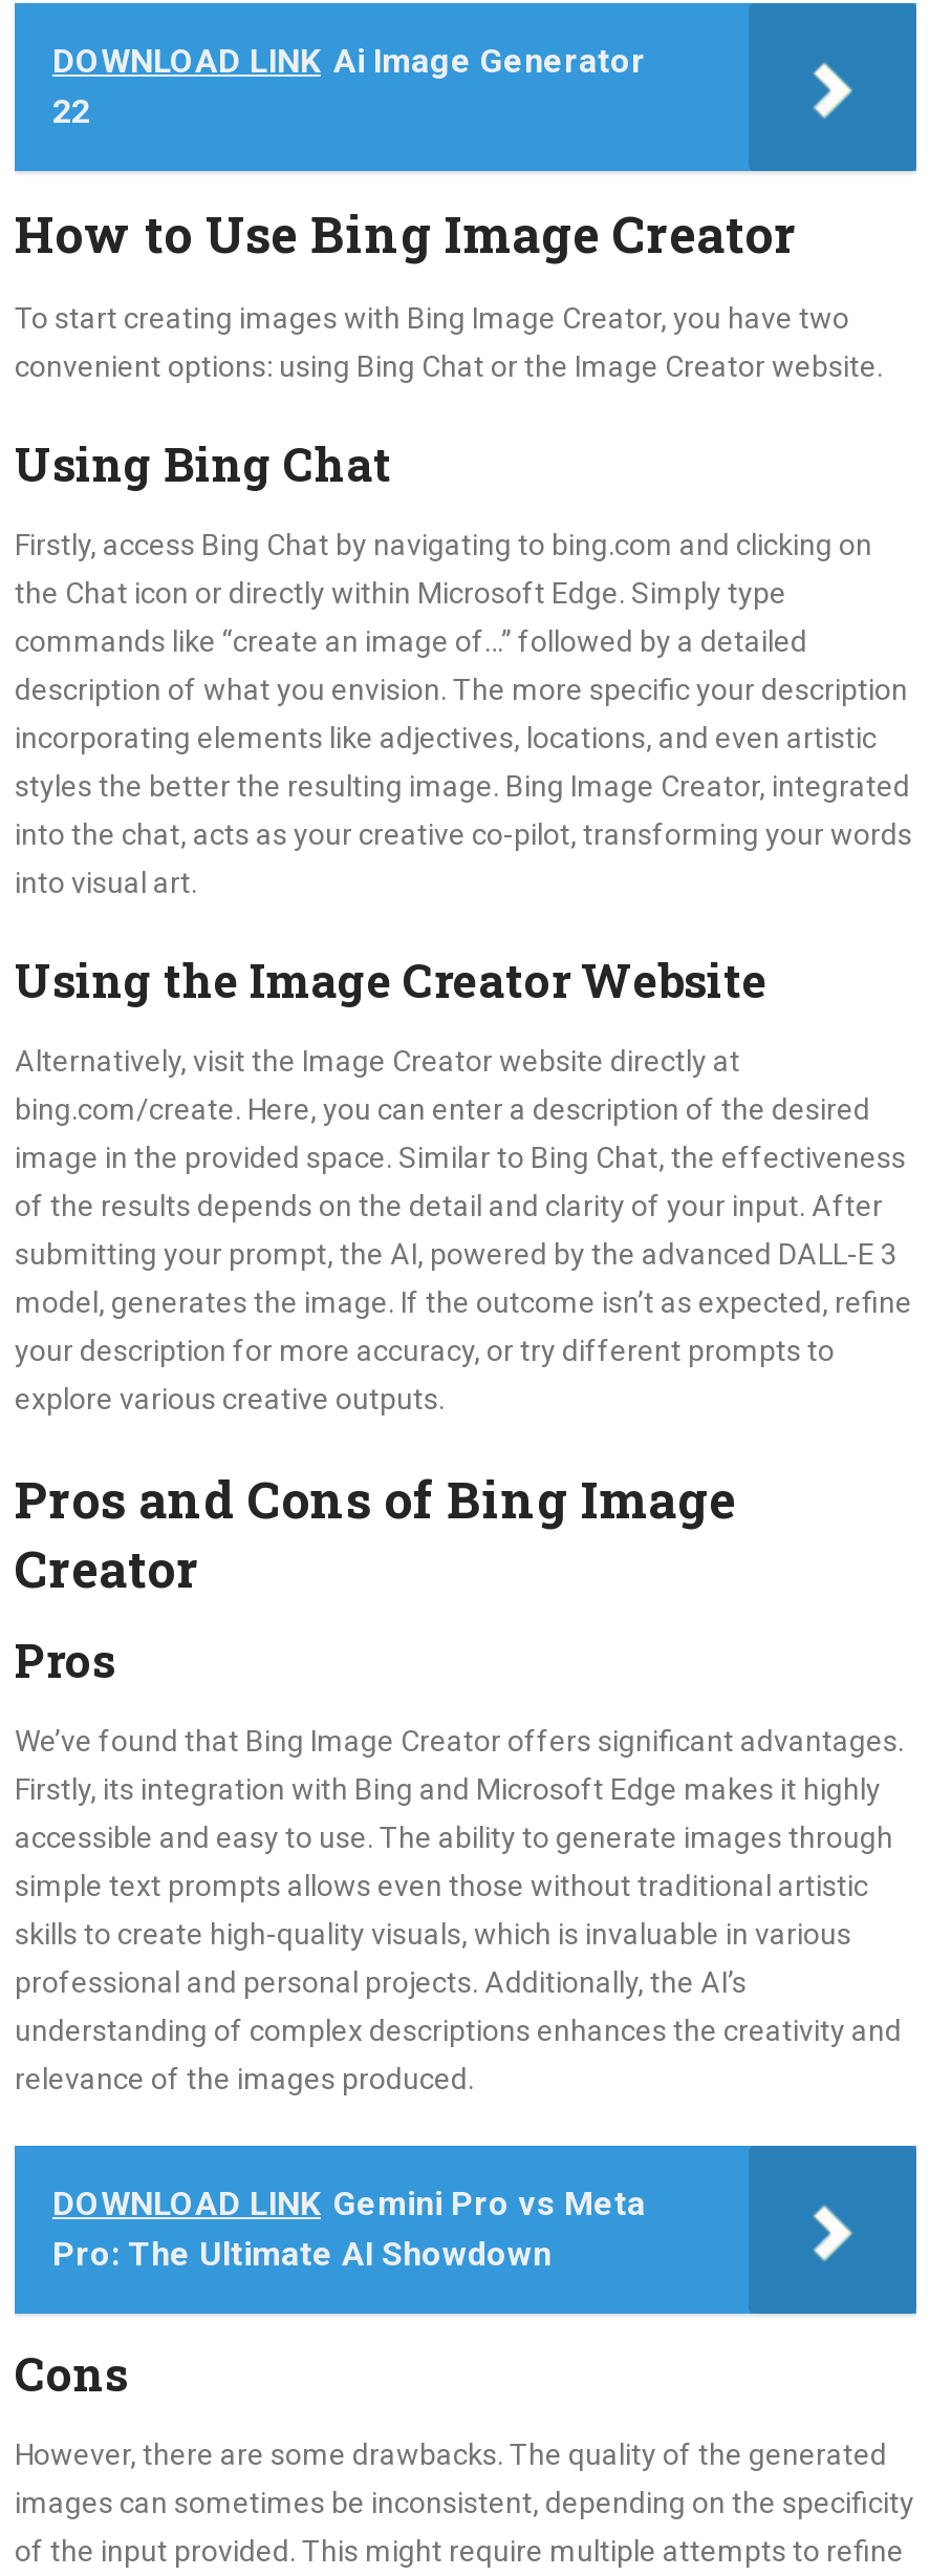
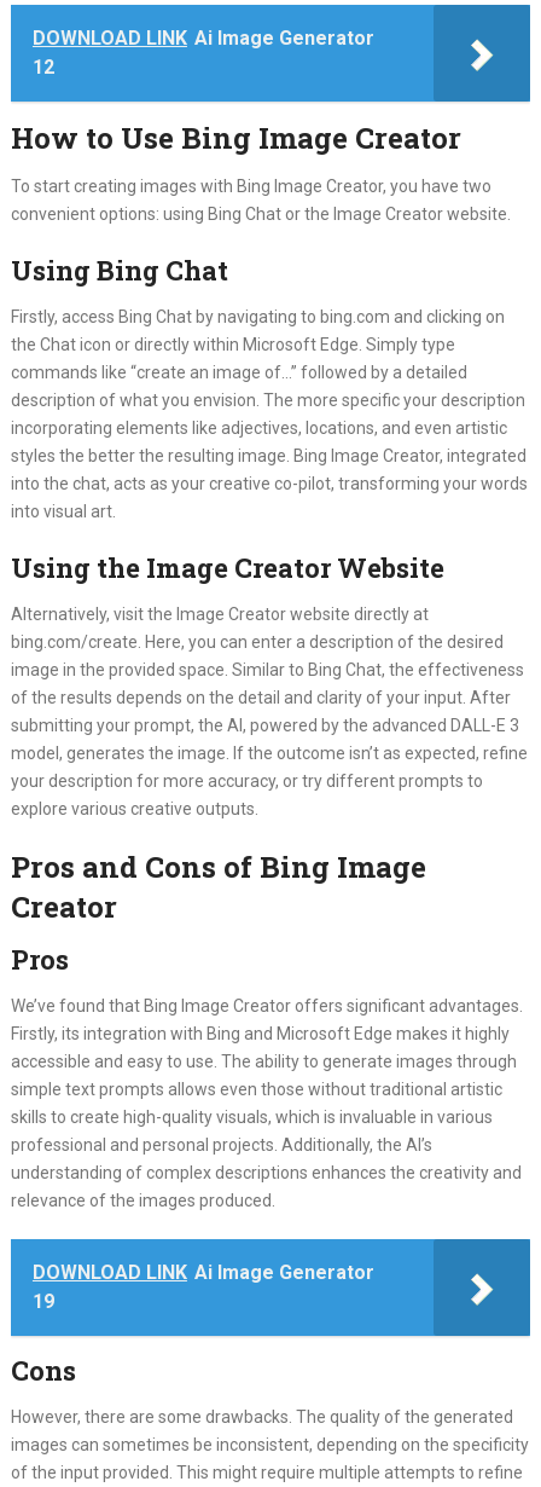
- 22
+ 12

- DOWNLOAD LINK Gemini Pro vs Meta
- Pro: The Ultimate AI Showdown
+ DOWNLOAD LINK Ai Image Generator
+ 19
